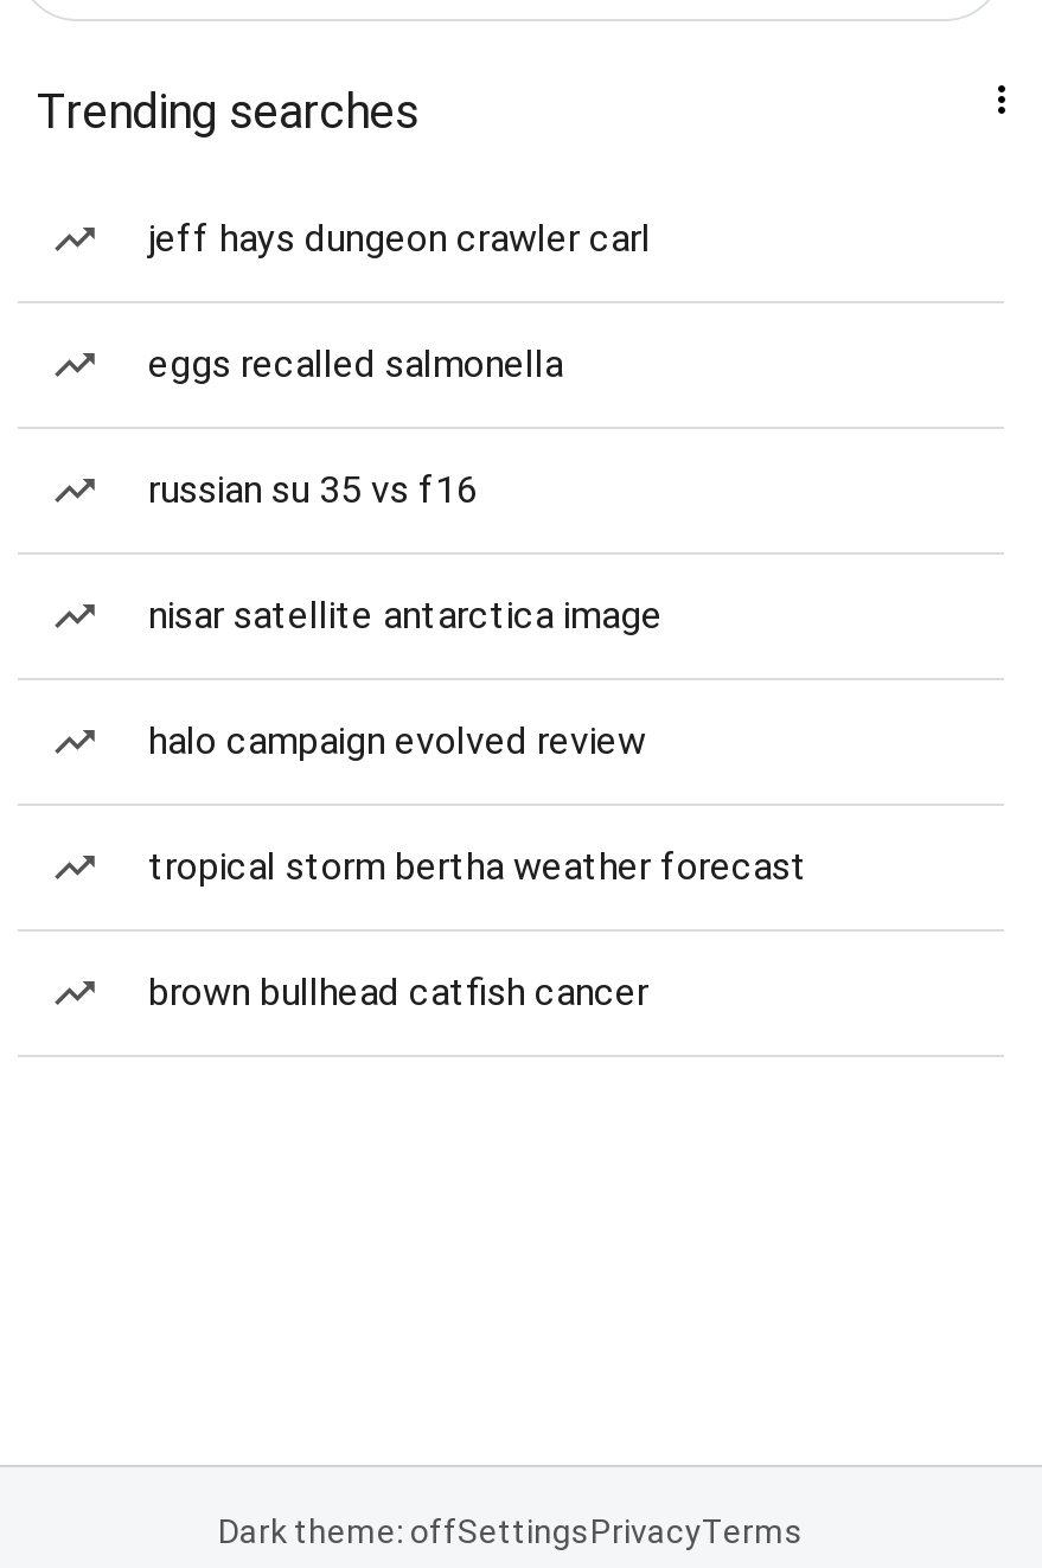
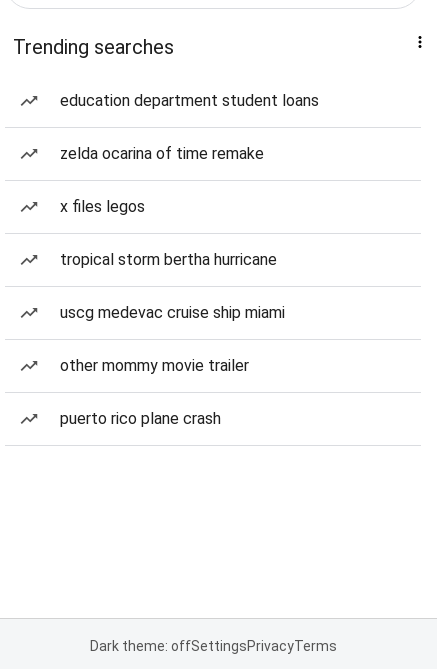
- jeff hays dungeon crawler carl
+ education department student loans

- eggs recalled salmonella
+ zelda ocarina of time remake

- russian su 35 vs f16
+ x files legos

- nisar satellite antarctica image
+ tropical storm bertha hurricane

- halo campaign evolved review
+ uscg medevac cruise ship miami

- tropical storm bertha weather forecast
+ other mommy movie trailer

- brown bullhead catfish cancer
+ puerto rico plane crash
